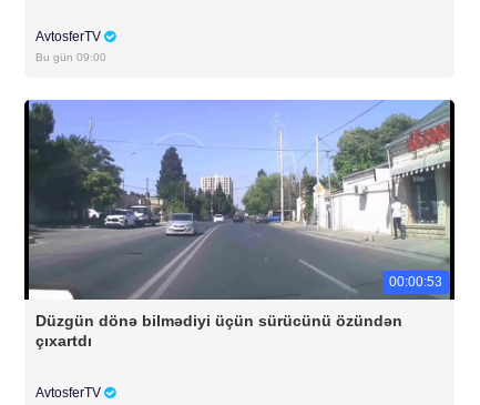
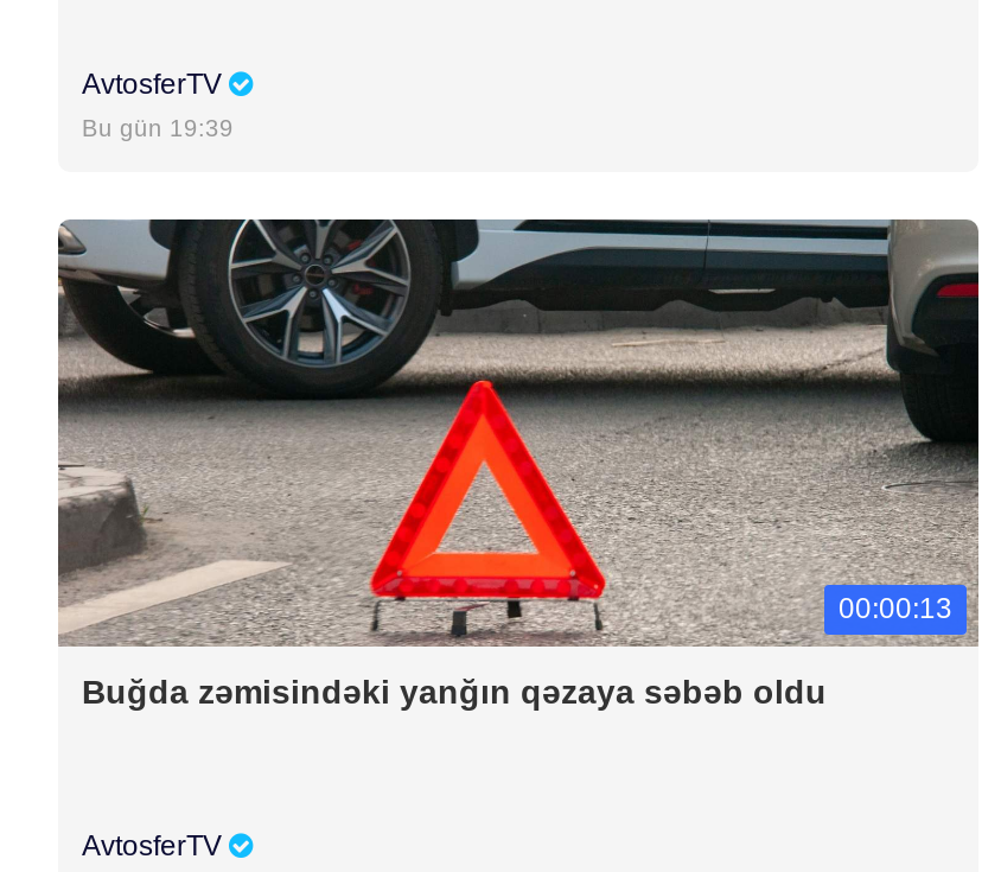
- Bu gün 09:00
+ Bu gün 19:39

- [image]
- 00:00:53
+ [image]
+ 00:00:13

- Düzgün dönə bilmədiyi üçün sürücünü özündən
- çıxartdı
+ Buğda zəmisindəki yanğın qəzaya səbəb oldu
